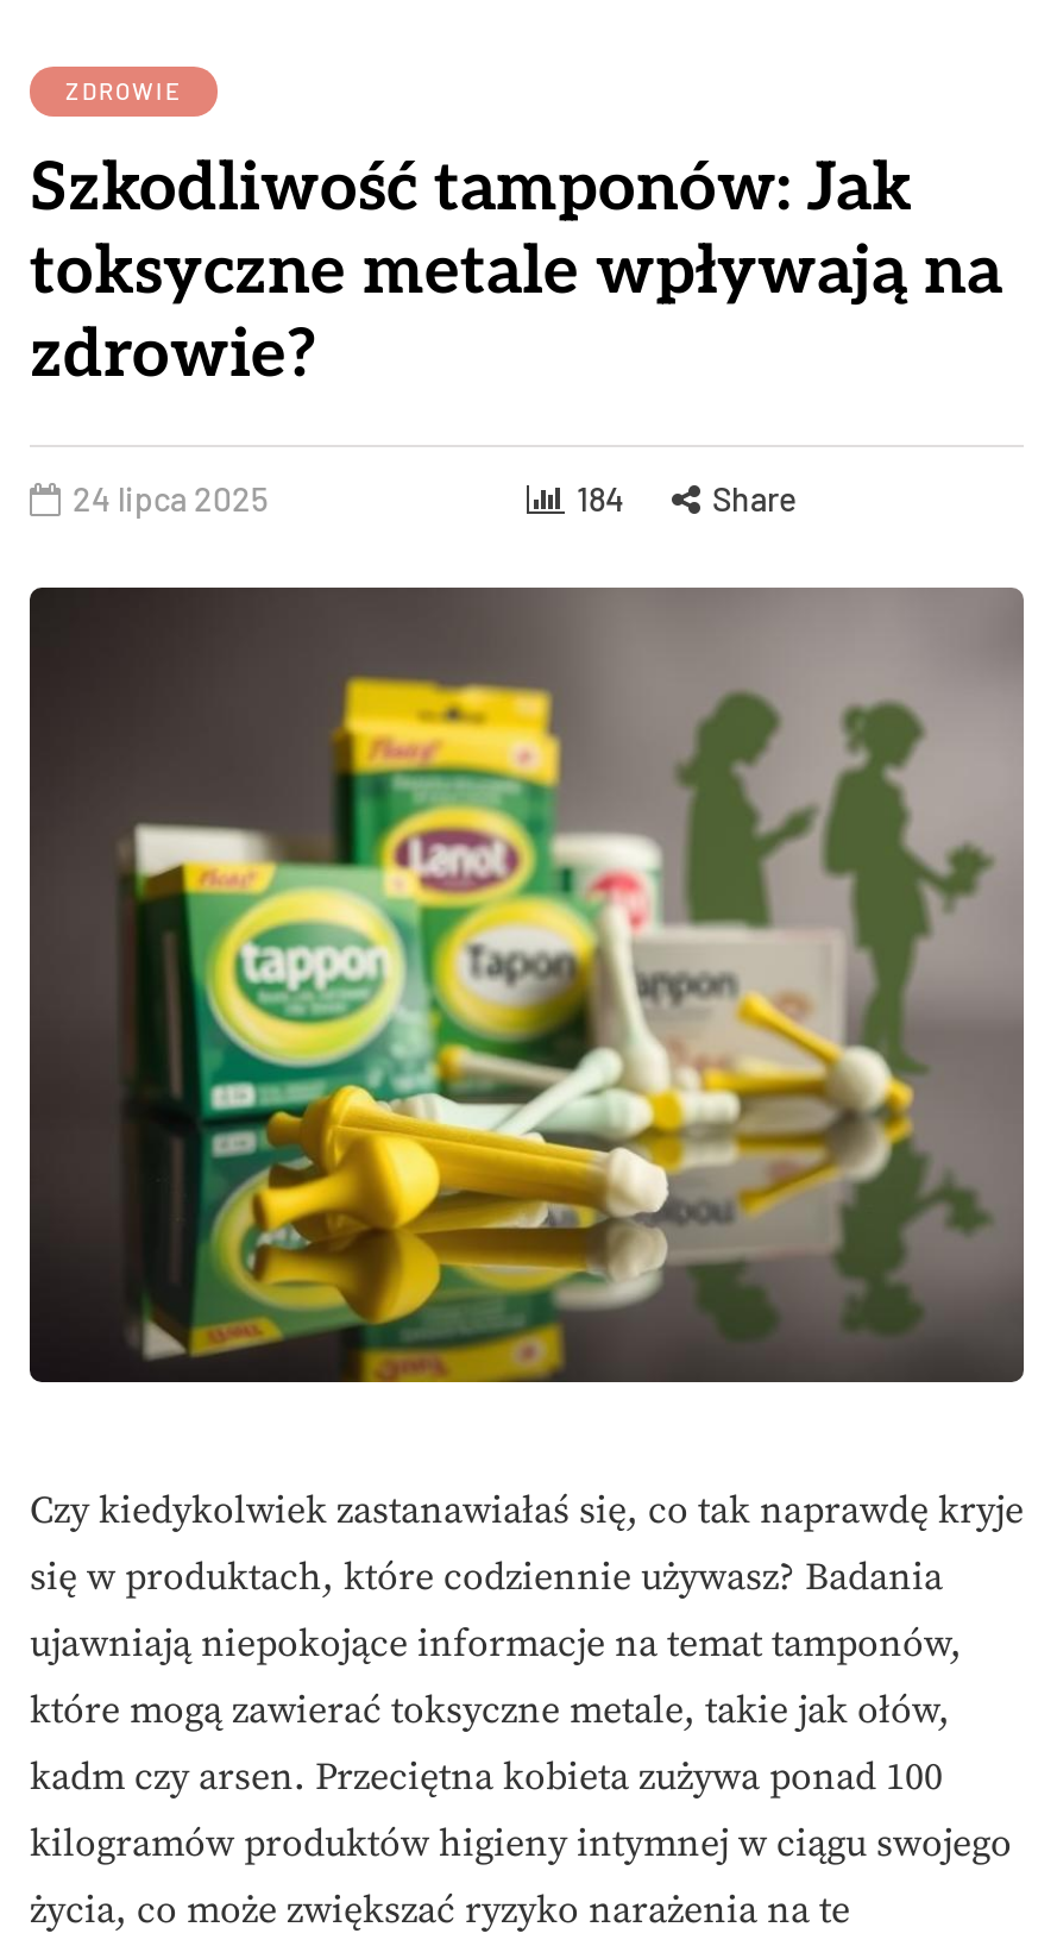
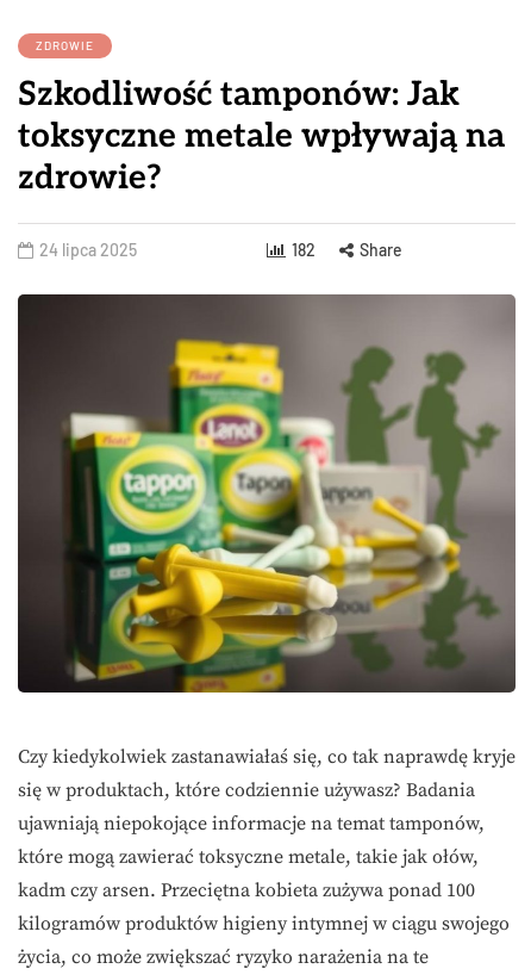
- 184
+ 182
